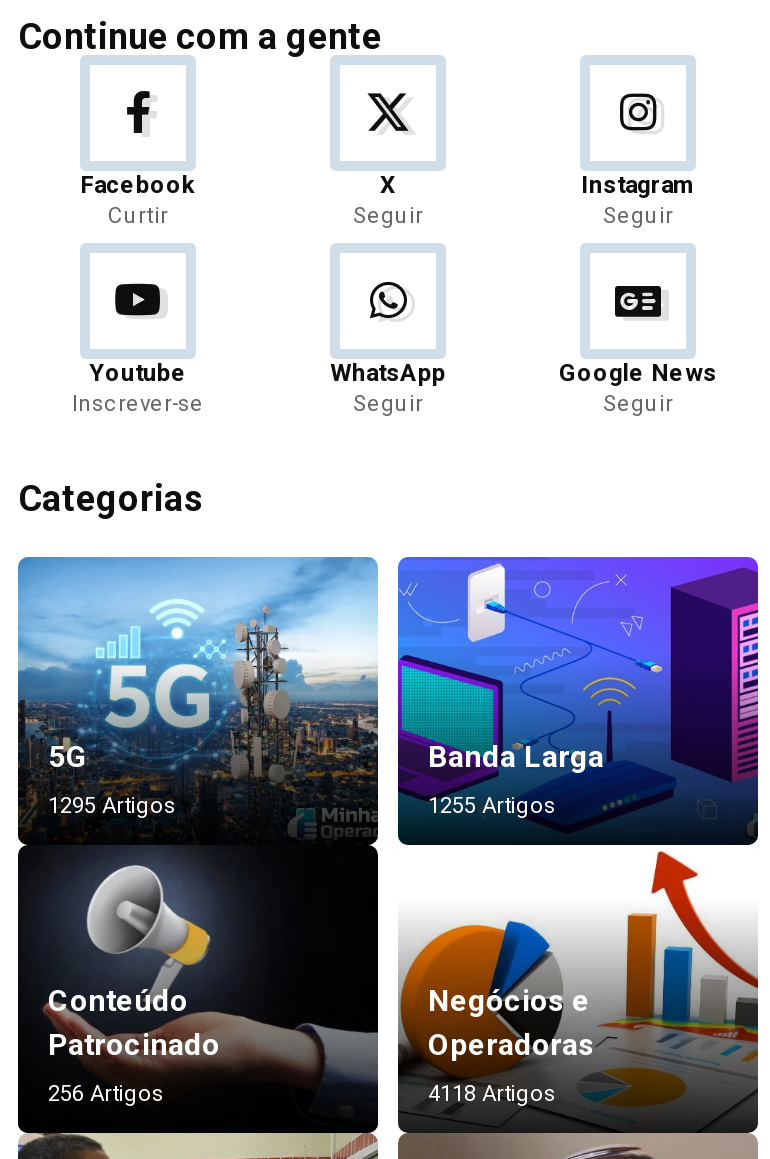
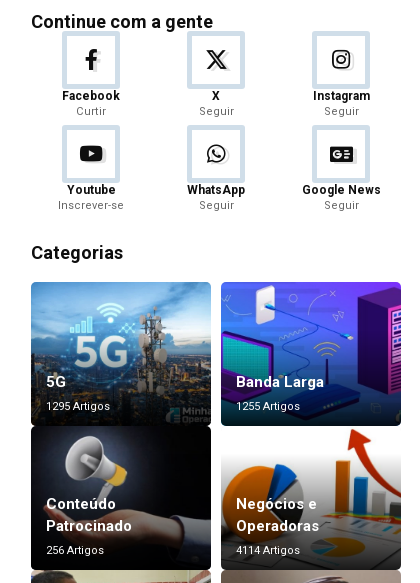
- 4118 Artigos
+ 4114 Artigos
